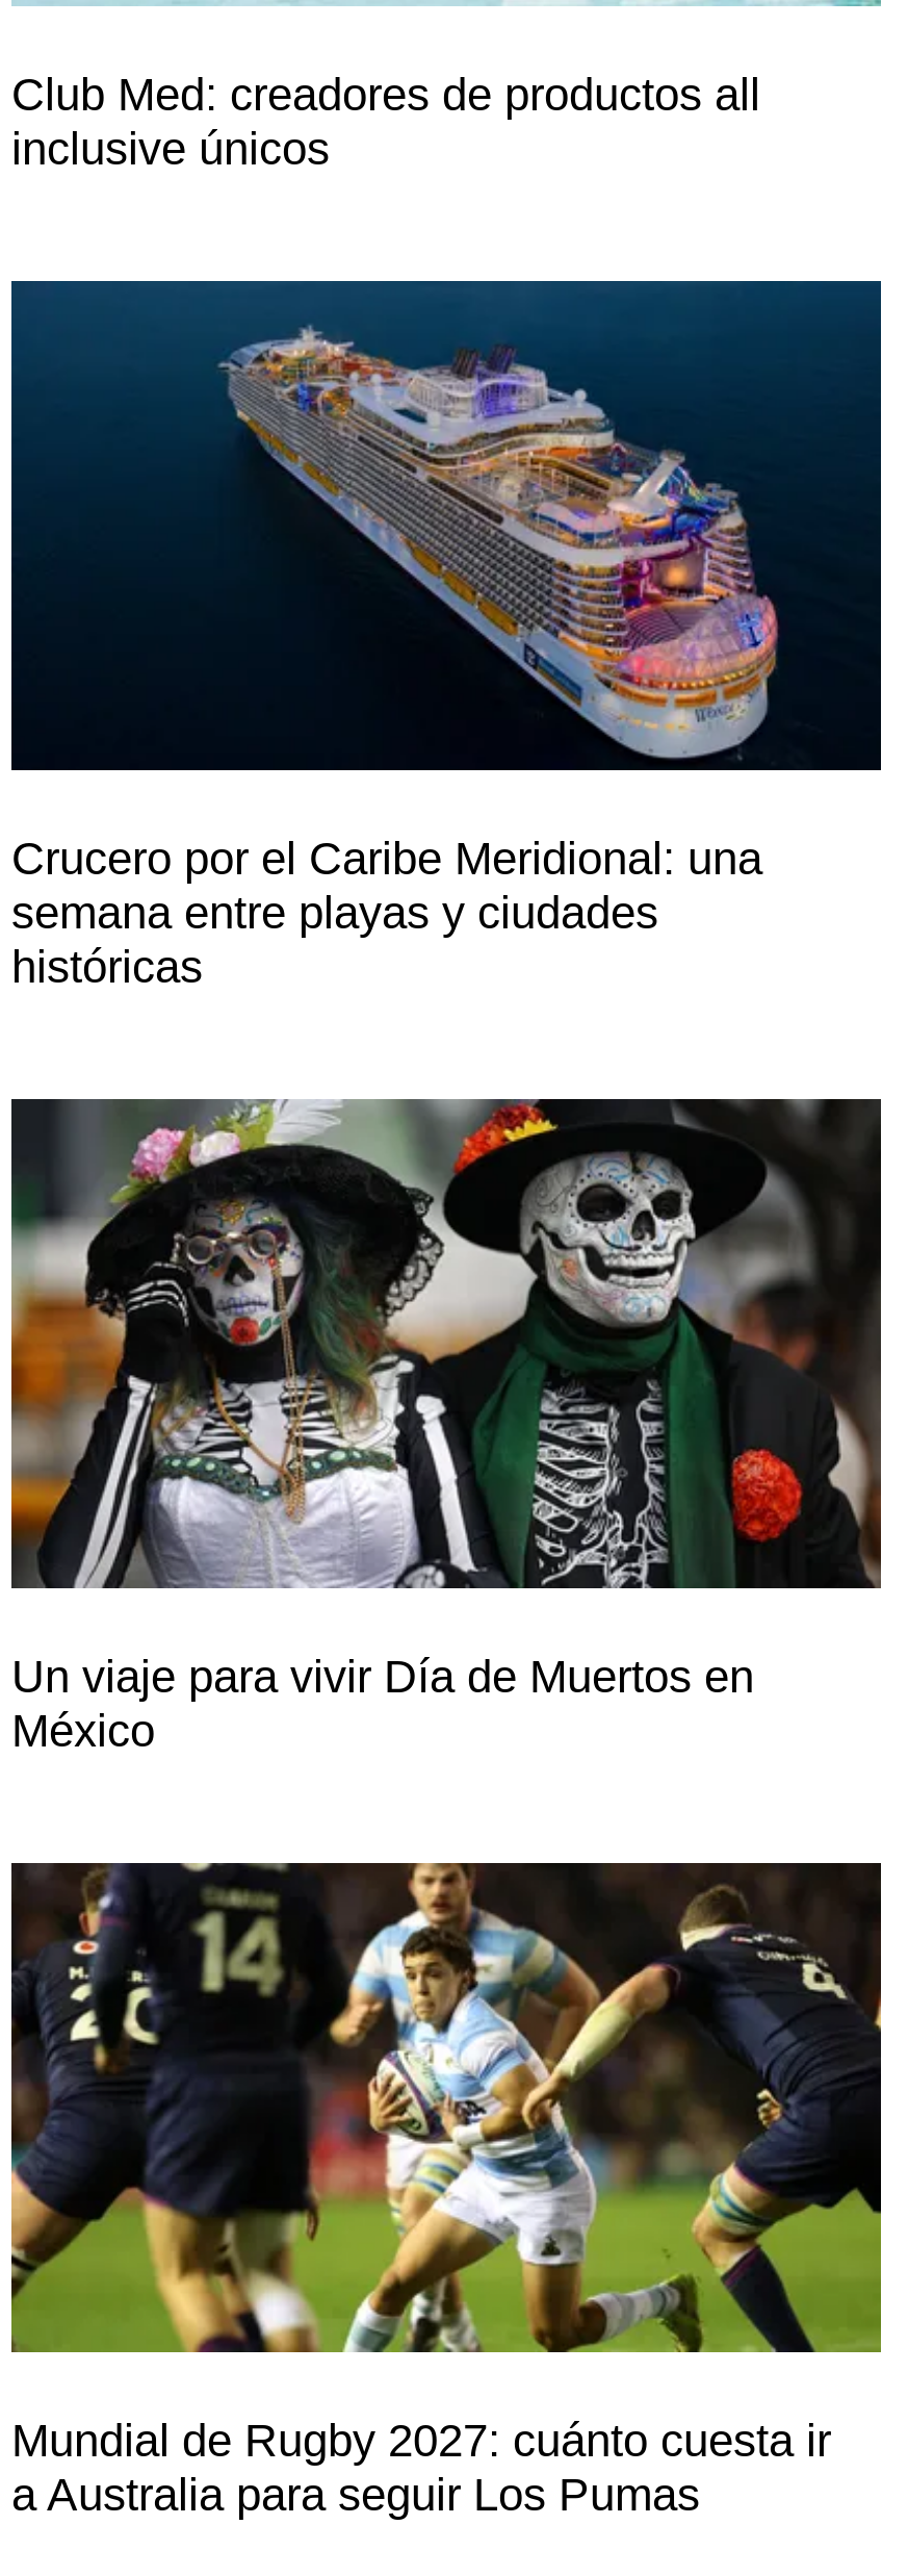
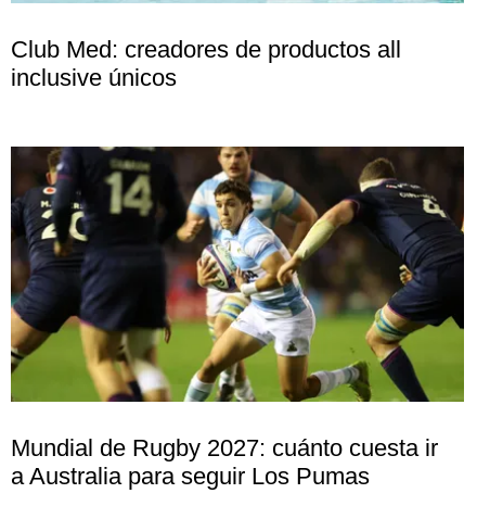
- [image]
- Crucero por el Caribe Meridional: una
- semana entre playas y ciudades
- históricas

- [image]
- Un viaje para vivir Día de Muertos en
- México
